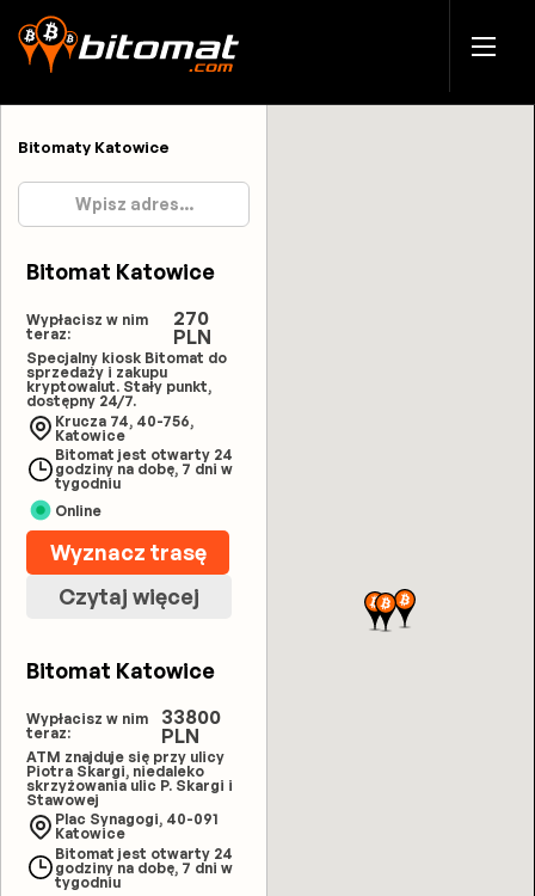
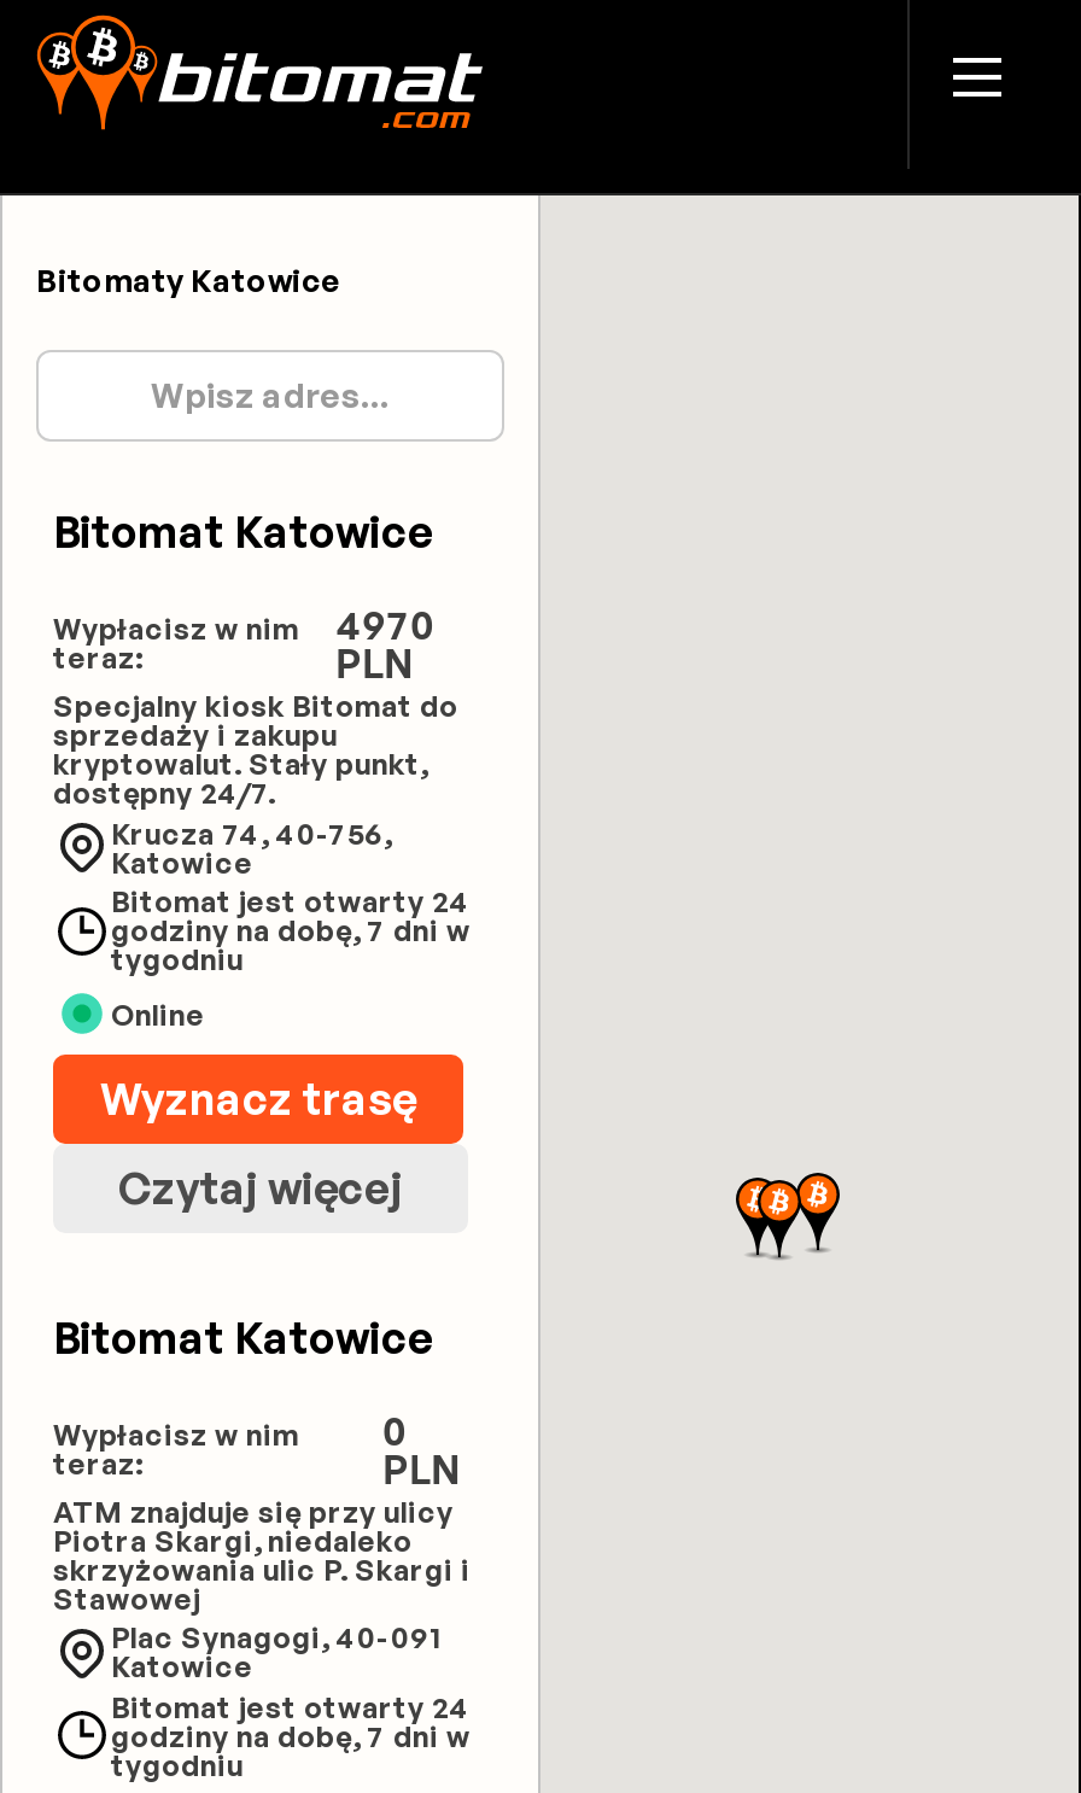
- Wypłacisz w nim 270
+ Wypłacisz w nim 4970

- 33800
+ 0
